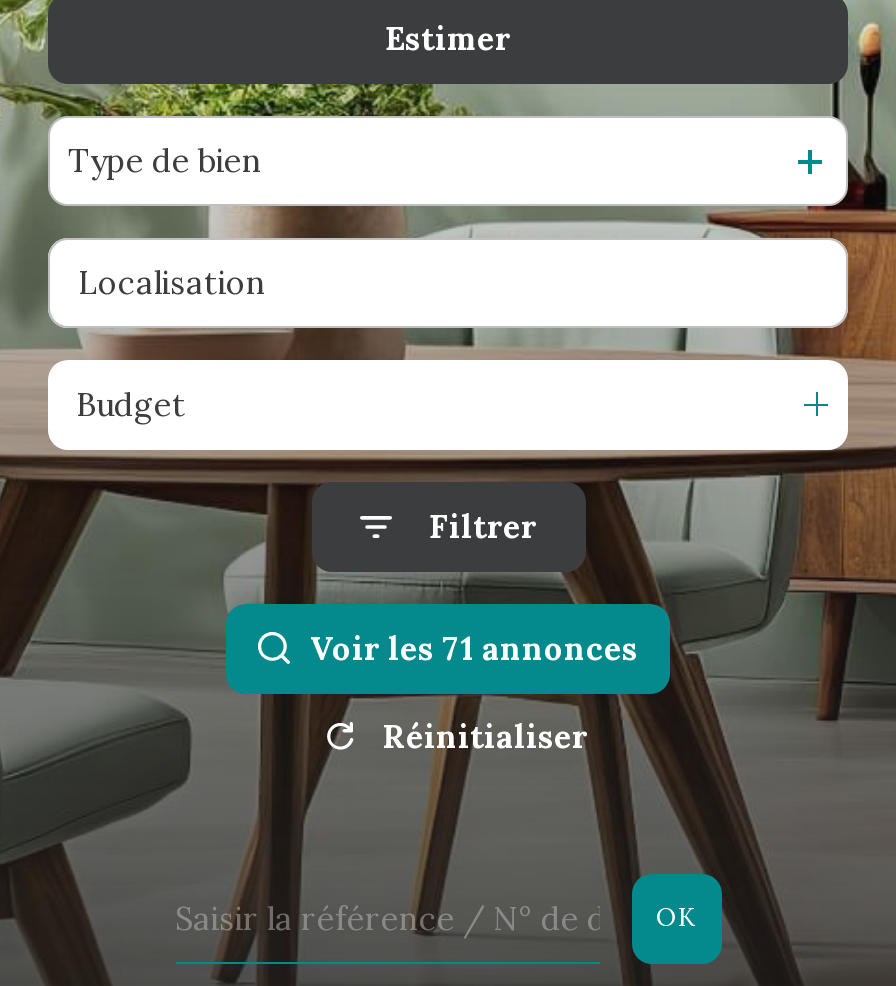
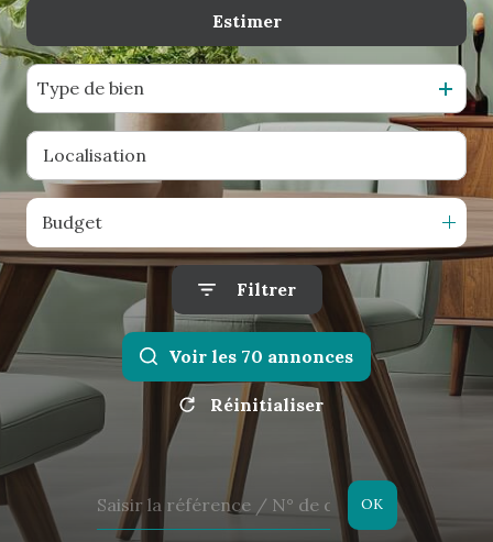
- Voir les 71 annonces
+ Voir les 70 annonces
